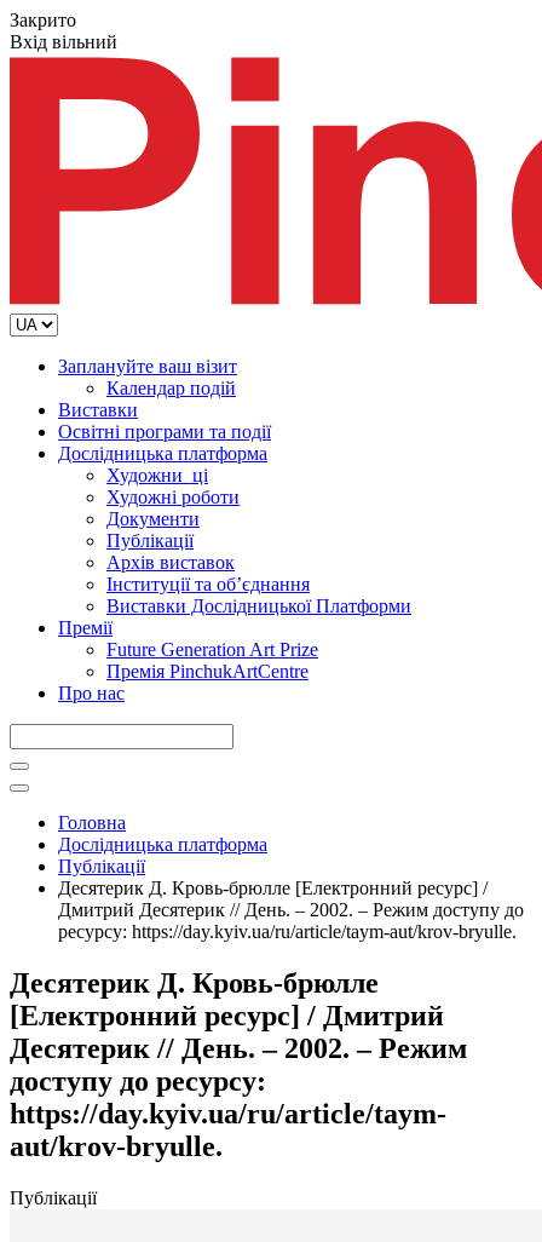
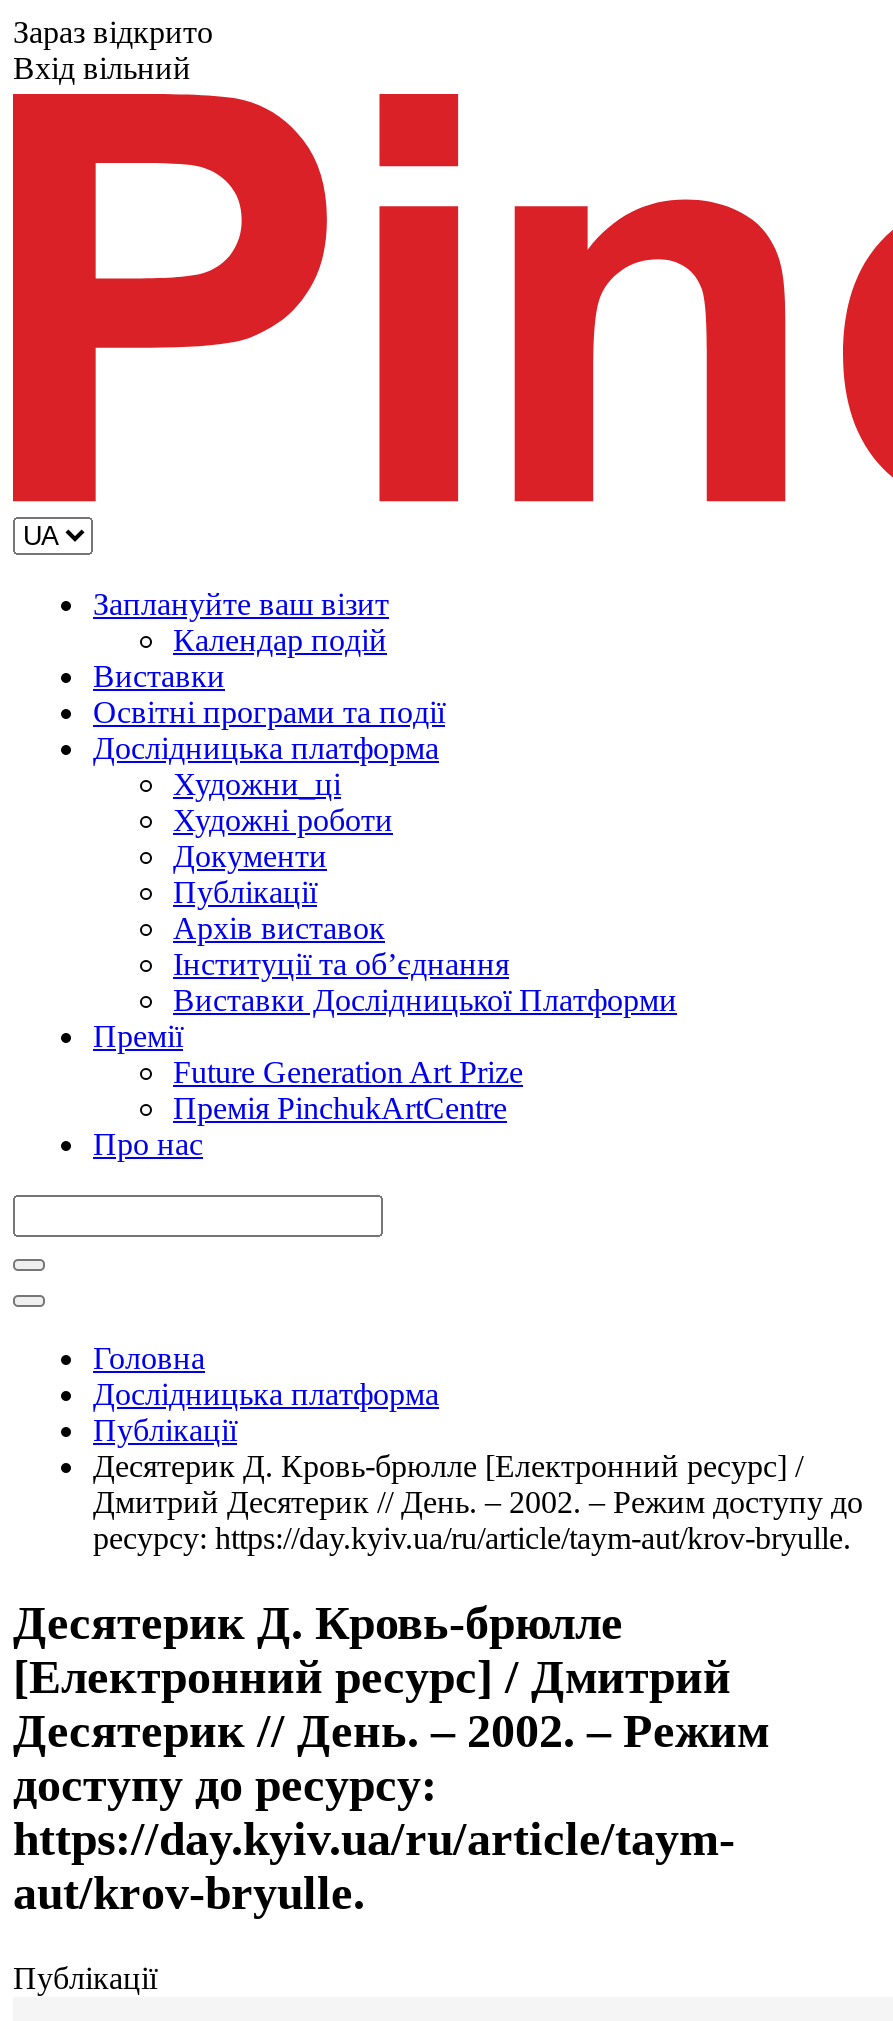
- Закрито
+ Зараз відкрито
